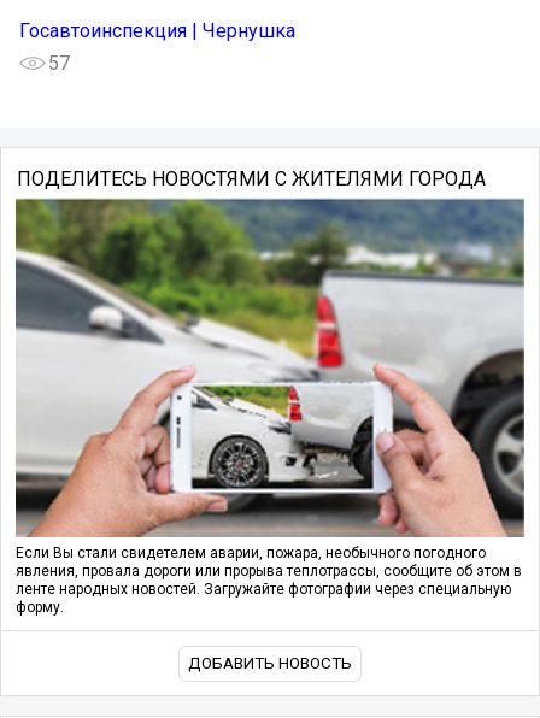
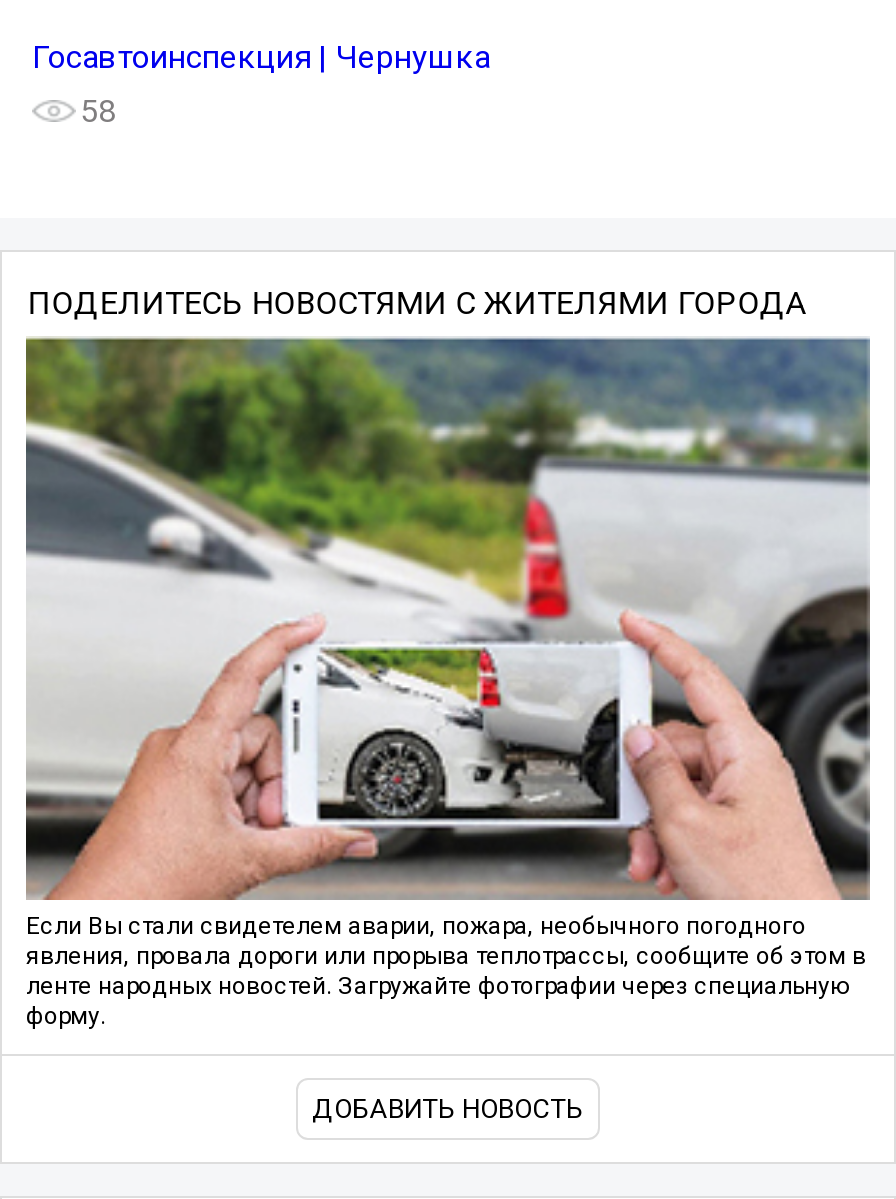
- 57
+ 58
